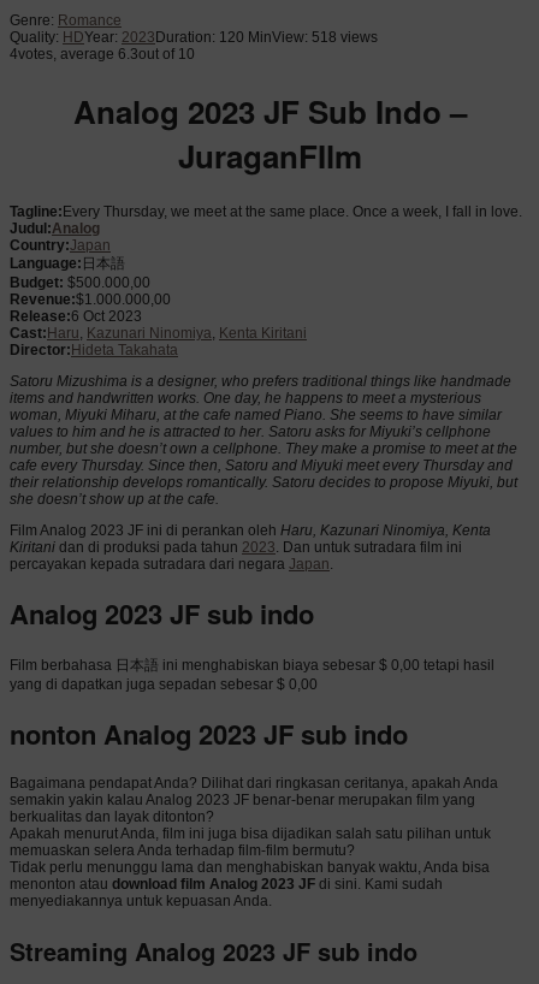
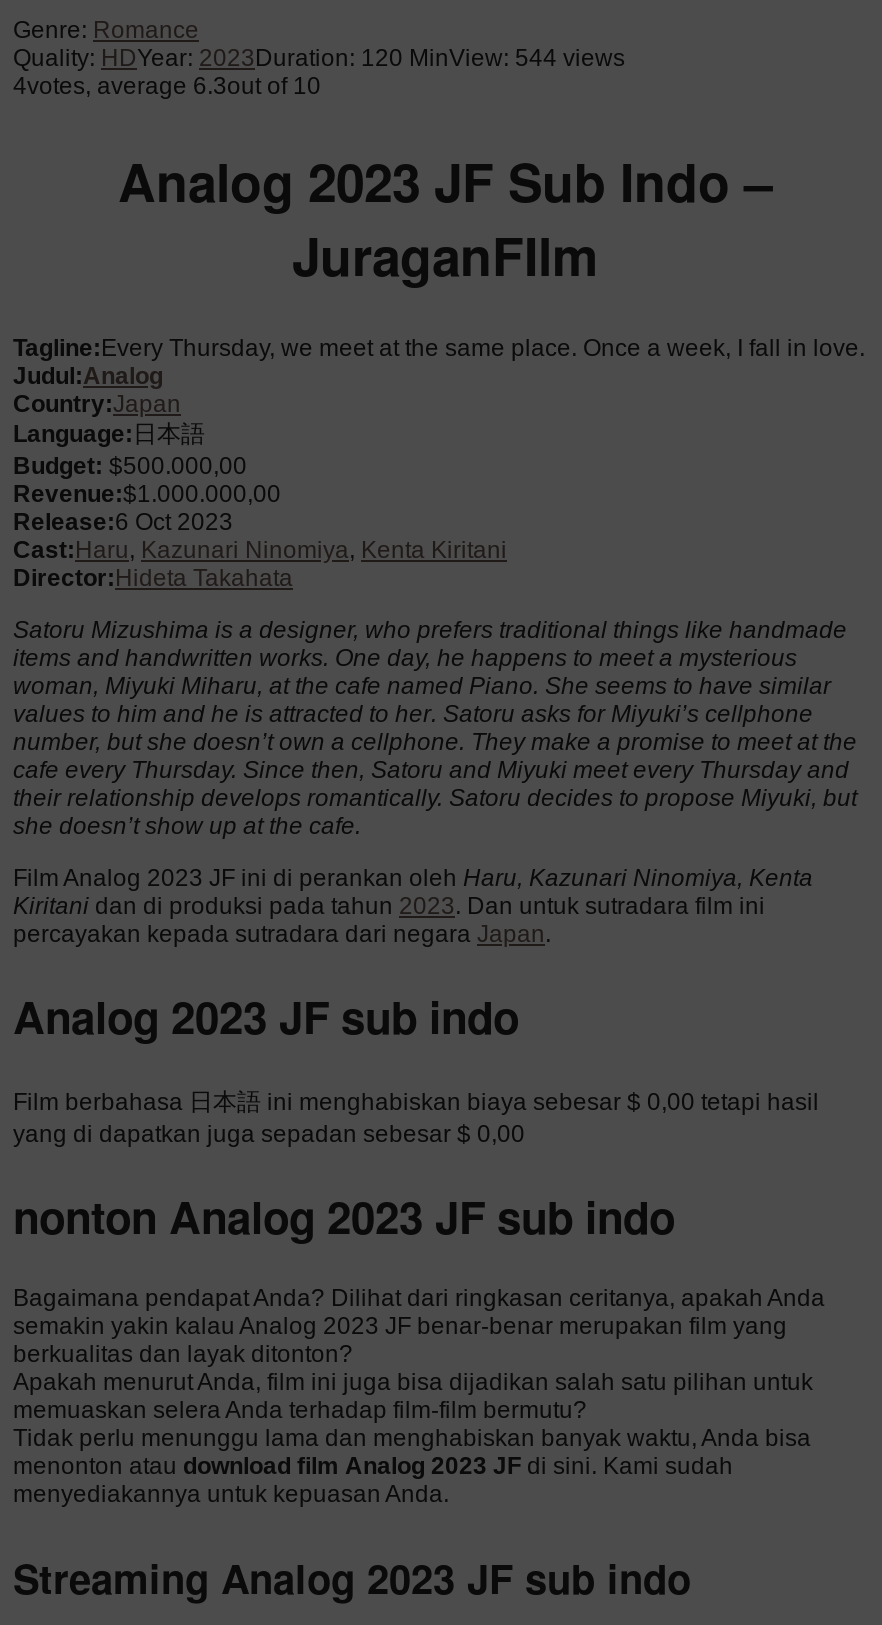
- Quality: HDYear: 2023Duration: 120 MinView: 518 views
+ Quality: HDYear: 2023Duration: 120 MinView: 544 views
